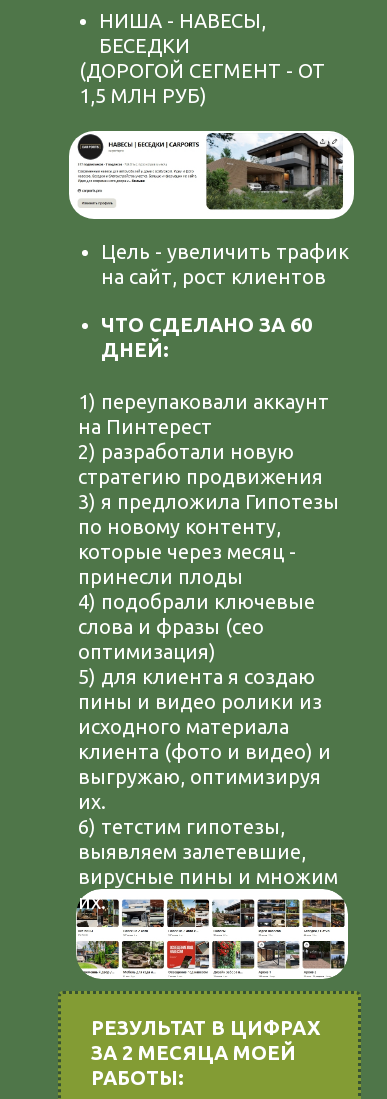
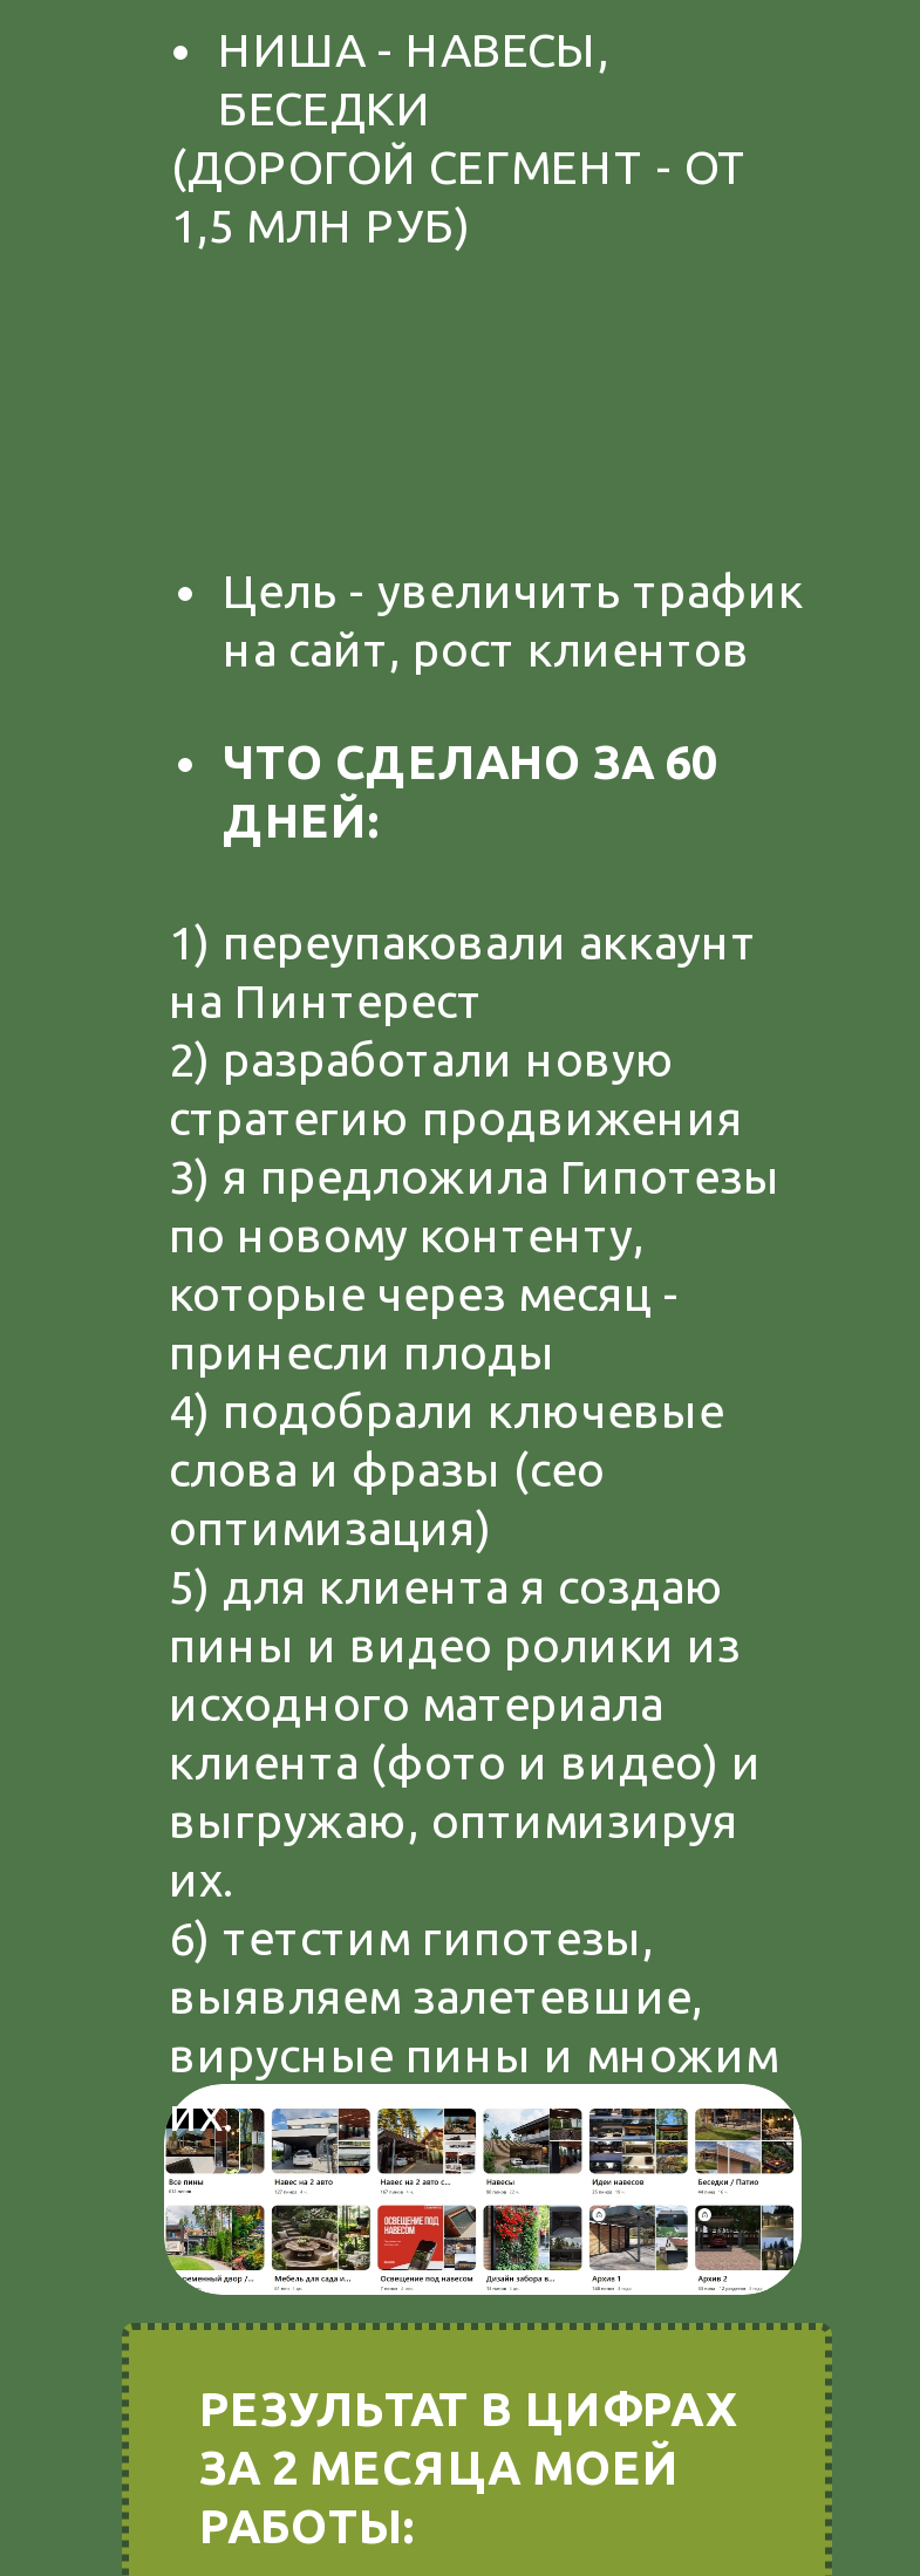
- [image]
